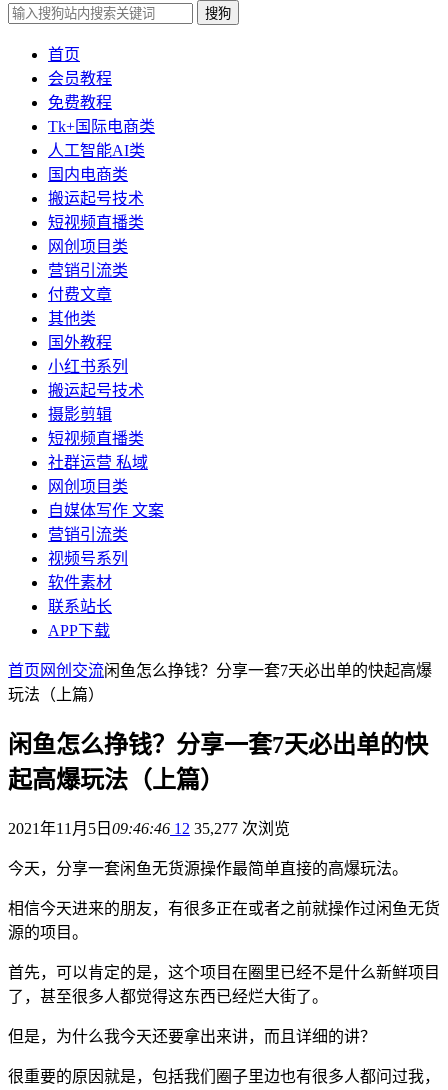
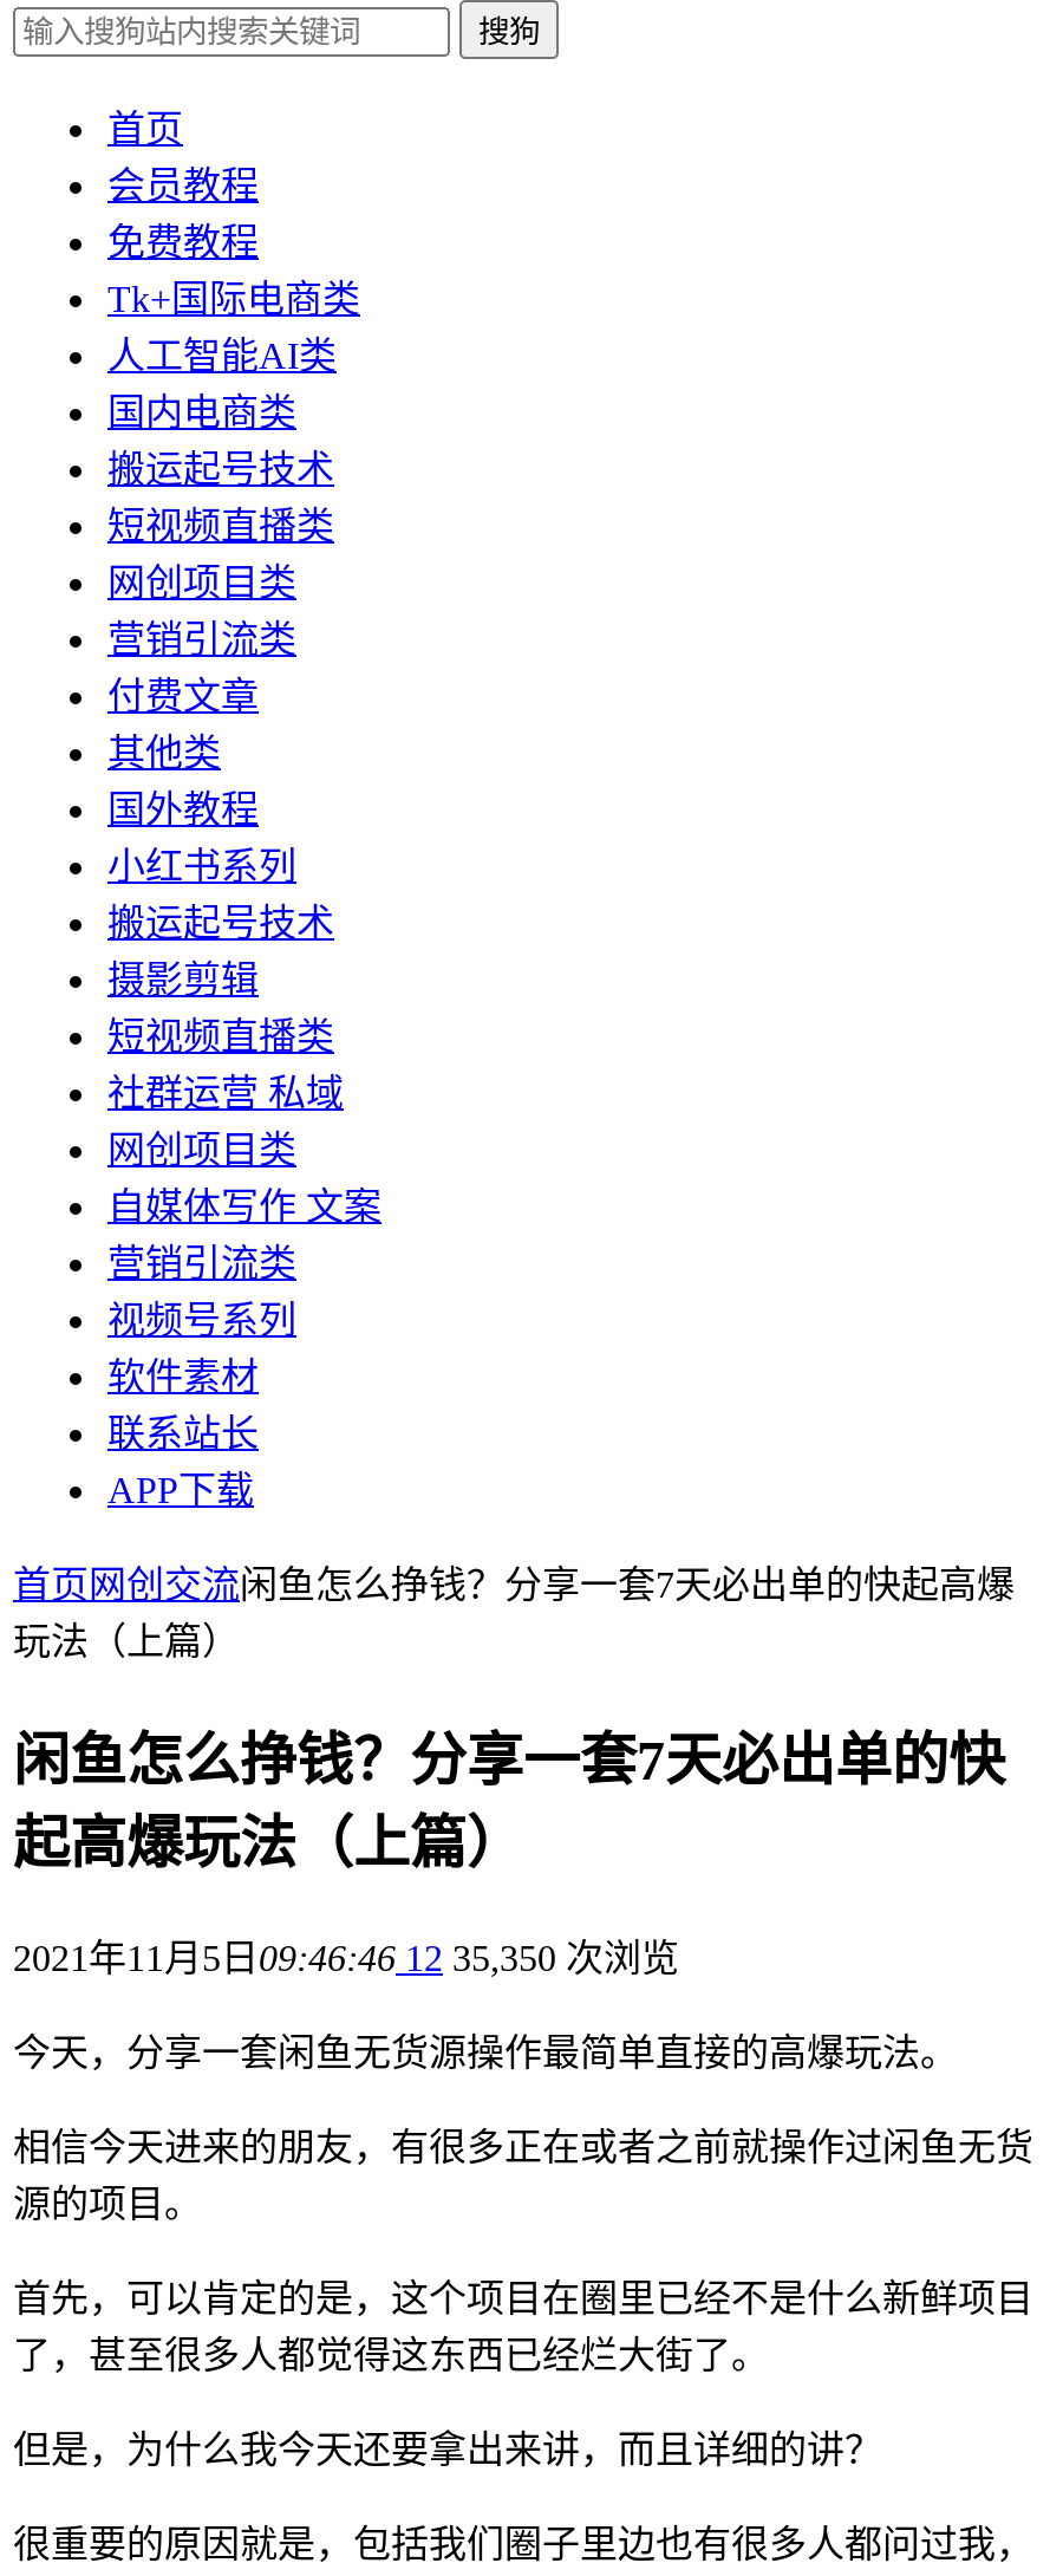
- 2021年11月5日09:46:46 12 35,277 次浏览
+ 2021年11月5日09:46:46 12 35,350 次浏览
